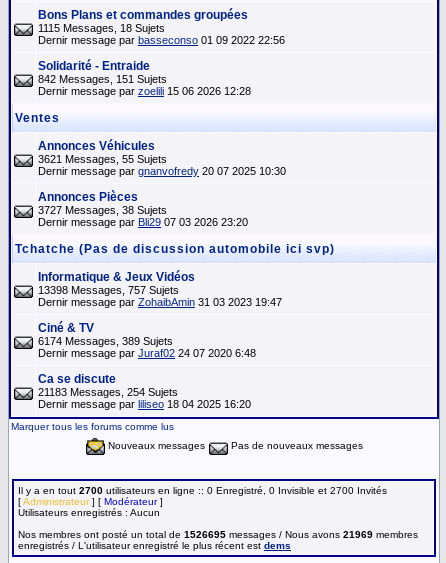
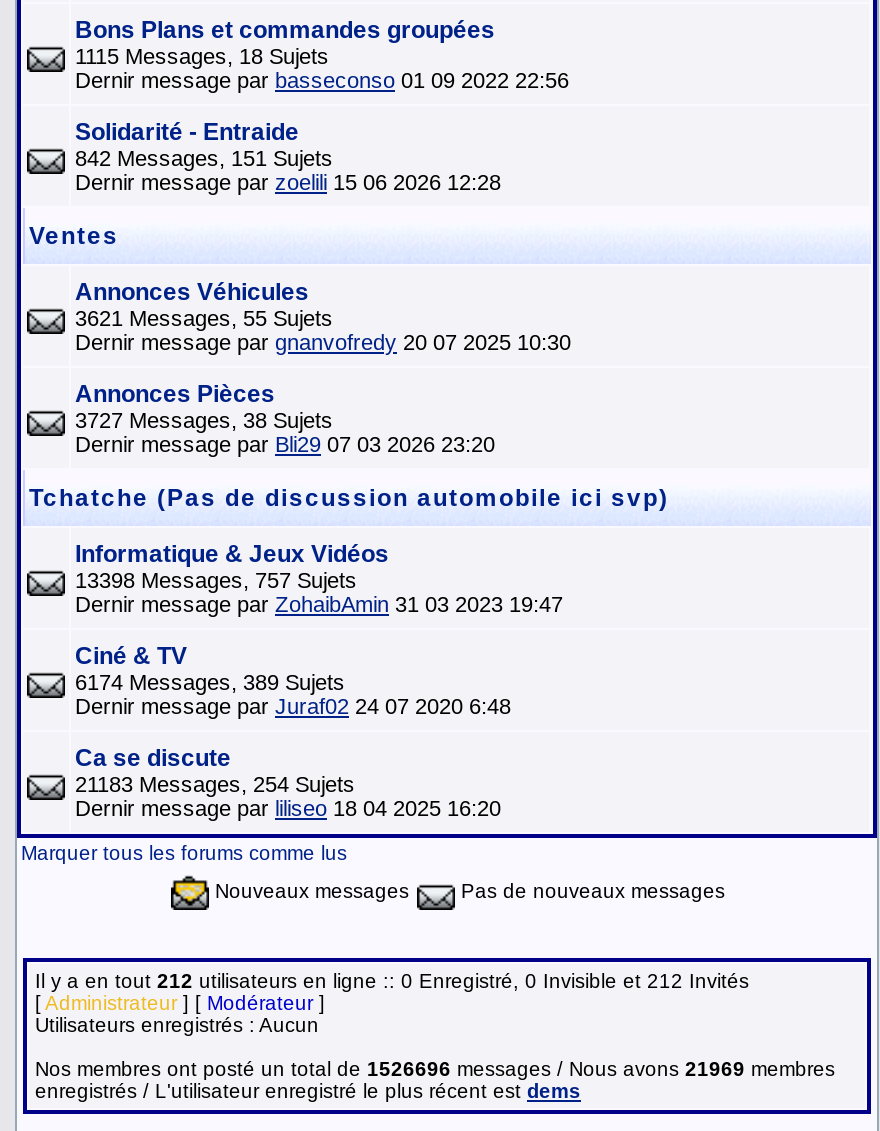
- Il y a en tout 2700 utilisateurs en ligne :: 0 Enregistré, 0 Invisible et 2700 Invités
+ Il y a en tout 212 utilisateurs en ligne :: 0 Enregistré, 0 Invisible et 212 Invités

- Nos membres ont posté un total de 1526695 messages / Nous avons 21969 membres
+ Nos membres ont posté un total de 1526696 messages / Nous avons 21969 membres
